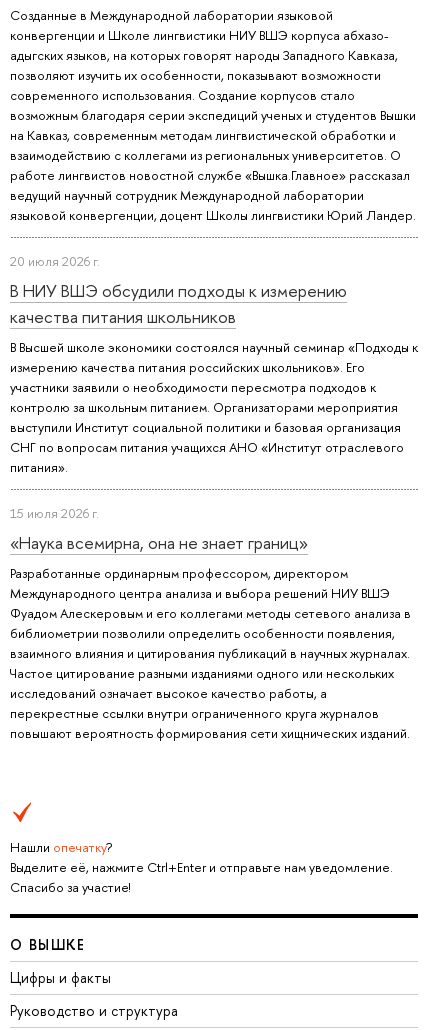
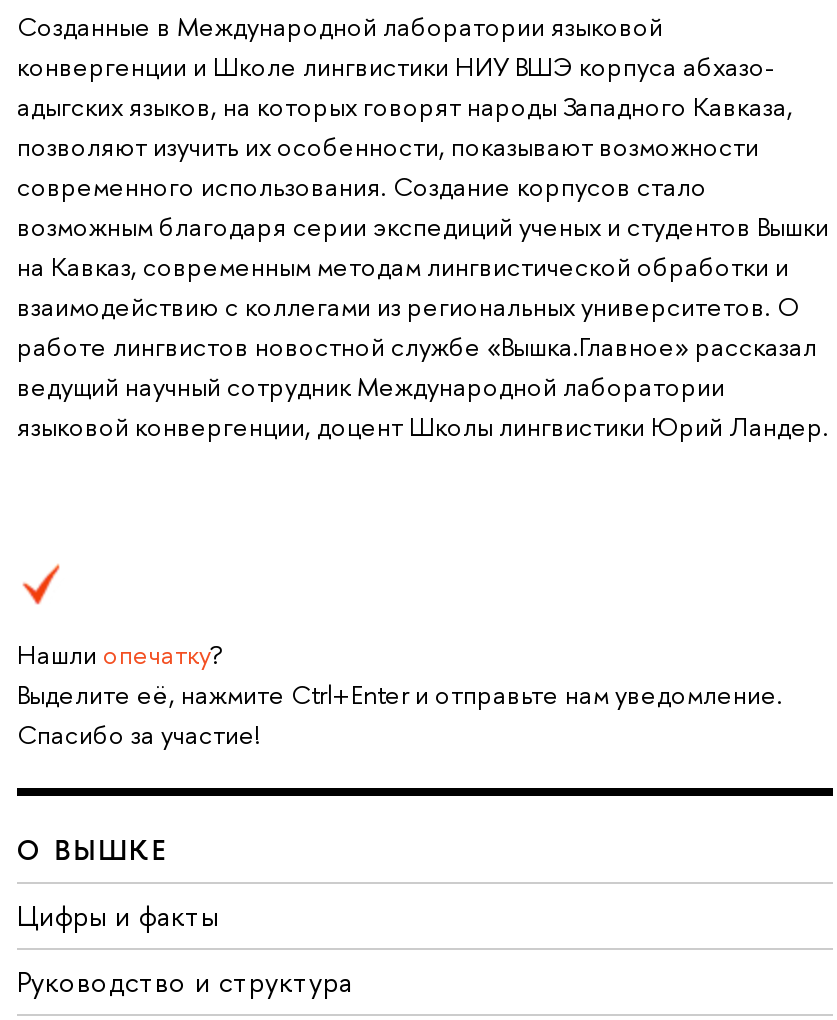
- 20 июля 2026 г.
- В НИУ ВШЭ обсудили подходы к измерению
- качества питания школьников
- В Высшей школе экономики состоялся научный семинар «Подходы к
- измерению качества питания российских школьников». Его
- участники заявили о необходимости пересмотра подходов к
- контролю за школьным питанием. Организаторами мероприятия
- выступили Институт социальной политики и базовая организация
- СНГ по вопросам питания учащихся АНО «Институт отраслевого
- питания».
- 15 июля 2026 г.
- «Наука всемирна, она не знает границ»
- Разработанные ординарным профессором, директором
- Международного центра анализа и выбора решений НИУ ВШЭ
- Фуадом Алескеровым и его коллегами методы сетевого анализа в
- библиометрии позволили определить особенности появления,
- взаимного влияния и цитирования публикаций в научных журналах.
- Частое цитирование разными изданиями одного или нескольких
- исследований означает высокое качество работы, а
- перекрестные ссылки внутри ограниченного круга журналов
- повышают вероятность формирования сети хищнических изданий.
